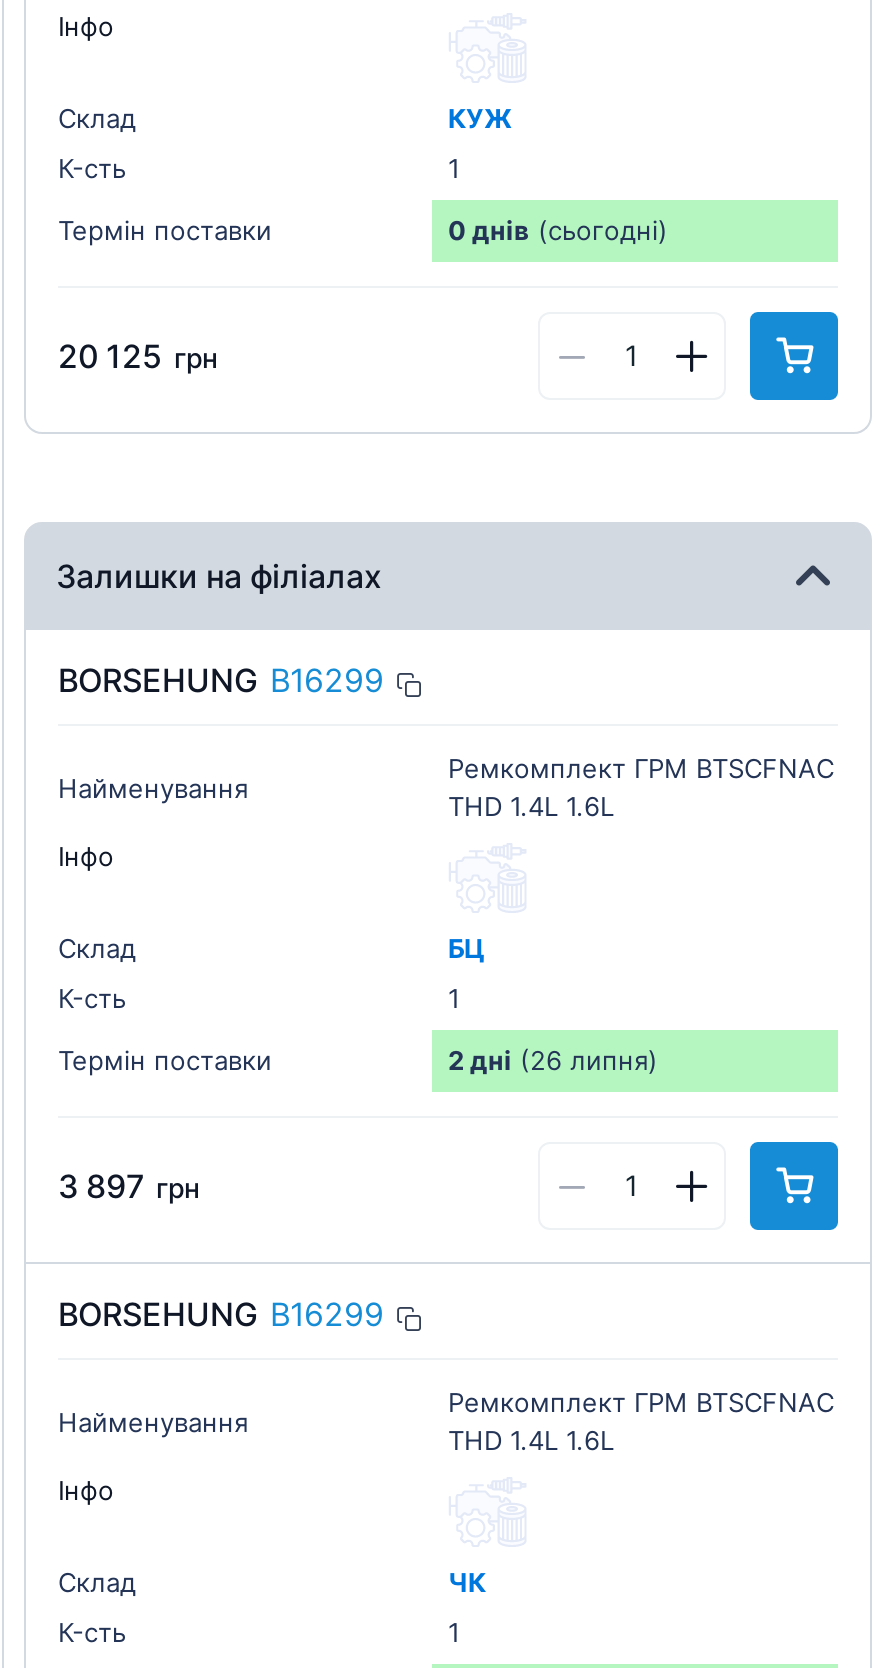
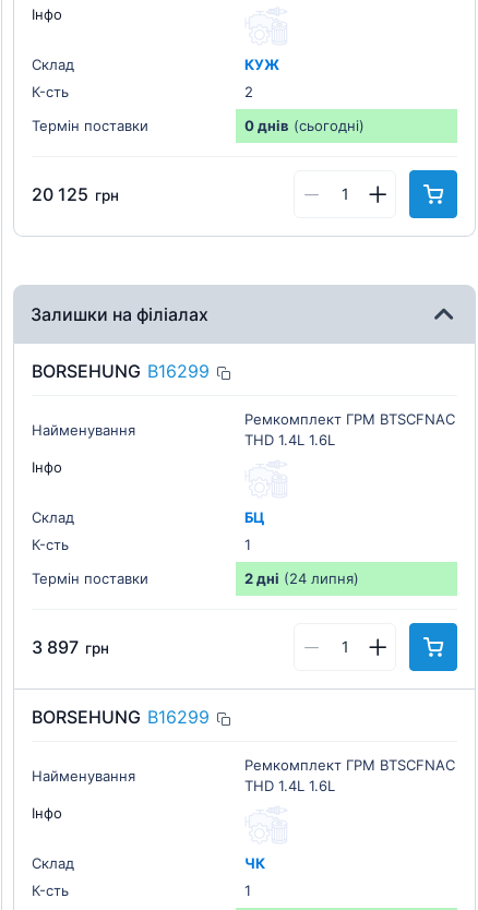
- 1
+ 2

- 2 дні (26 липня)
+ 2 дні (24 липня)
